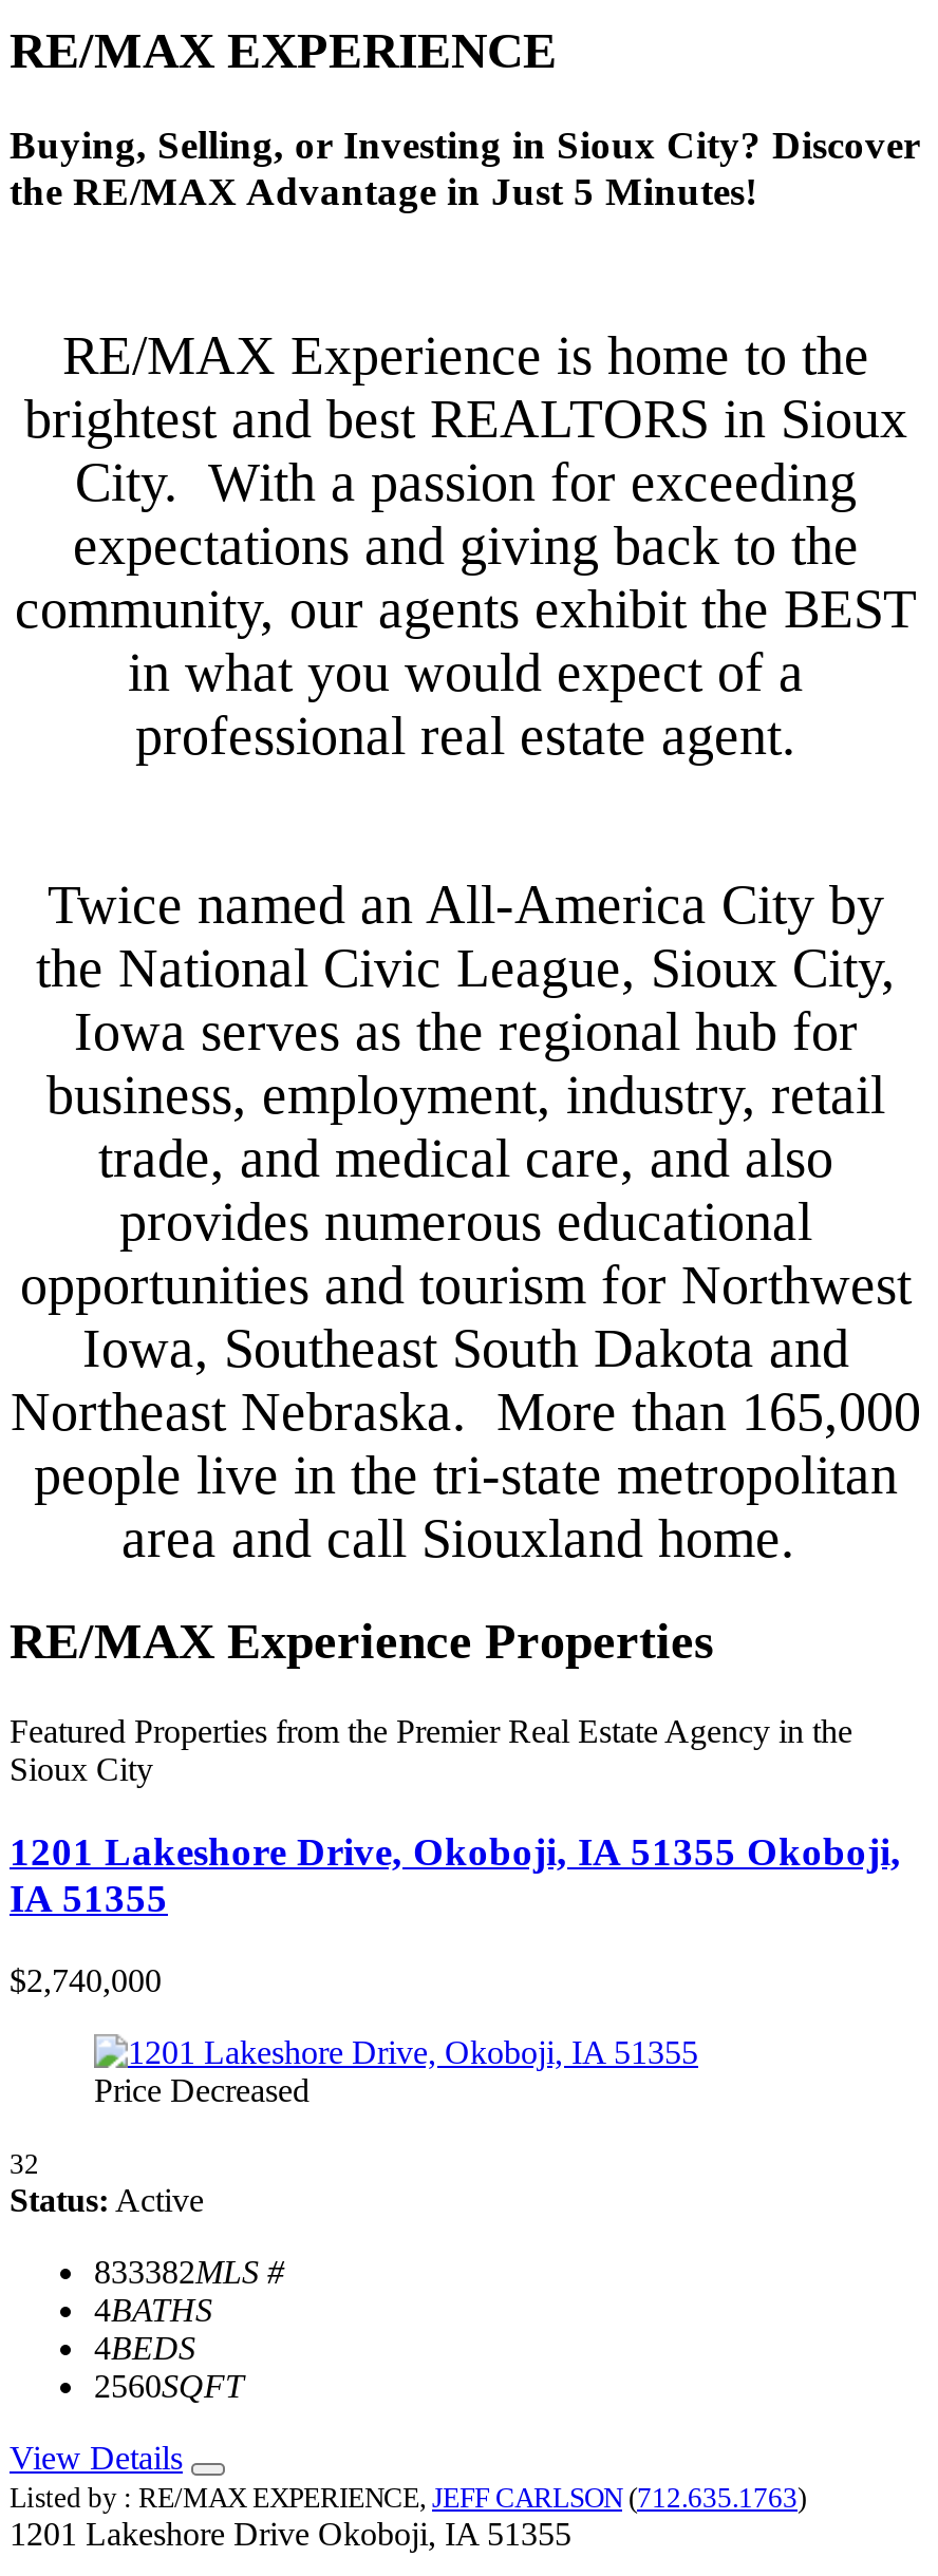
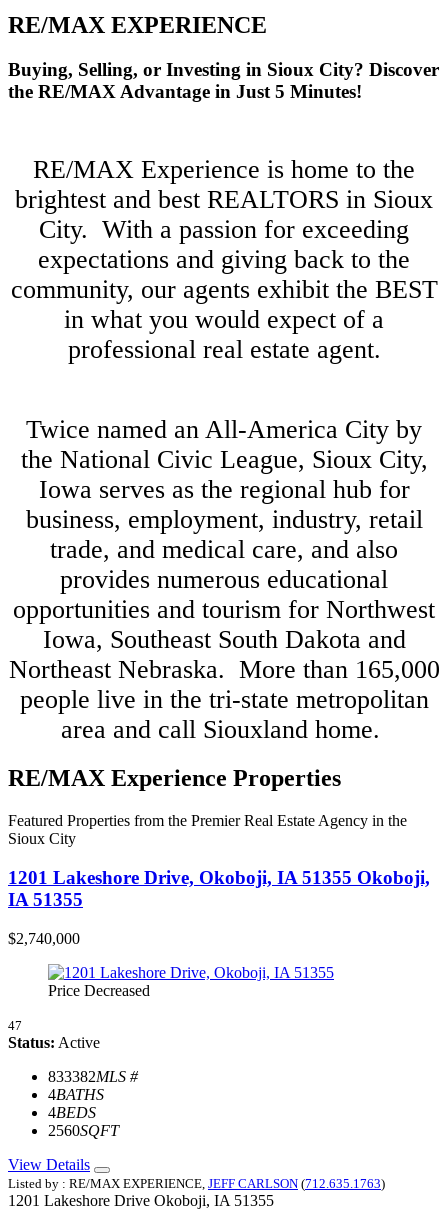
- 32
+ 47
